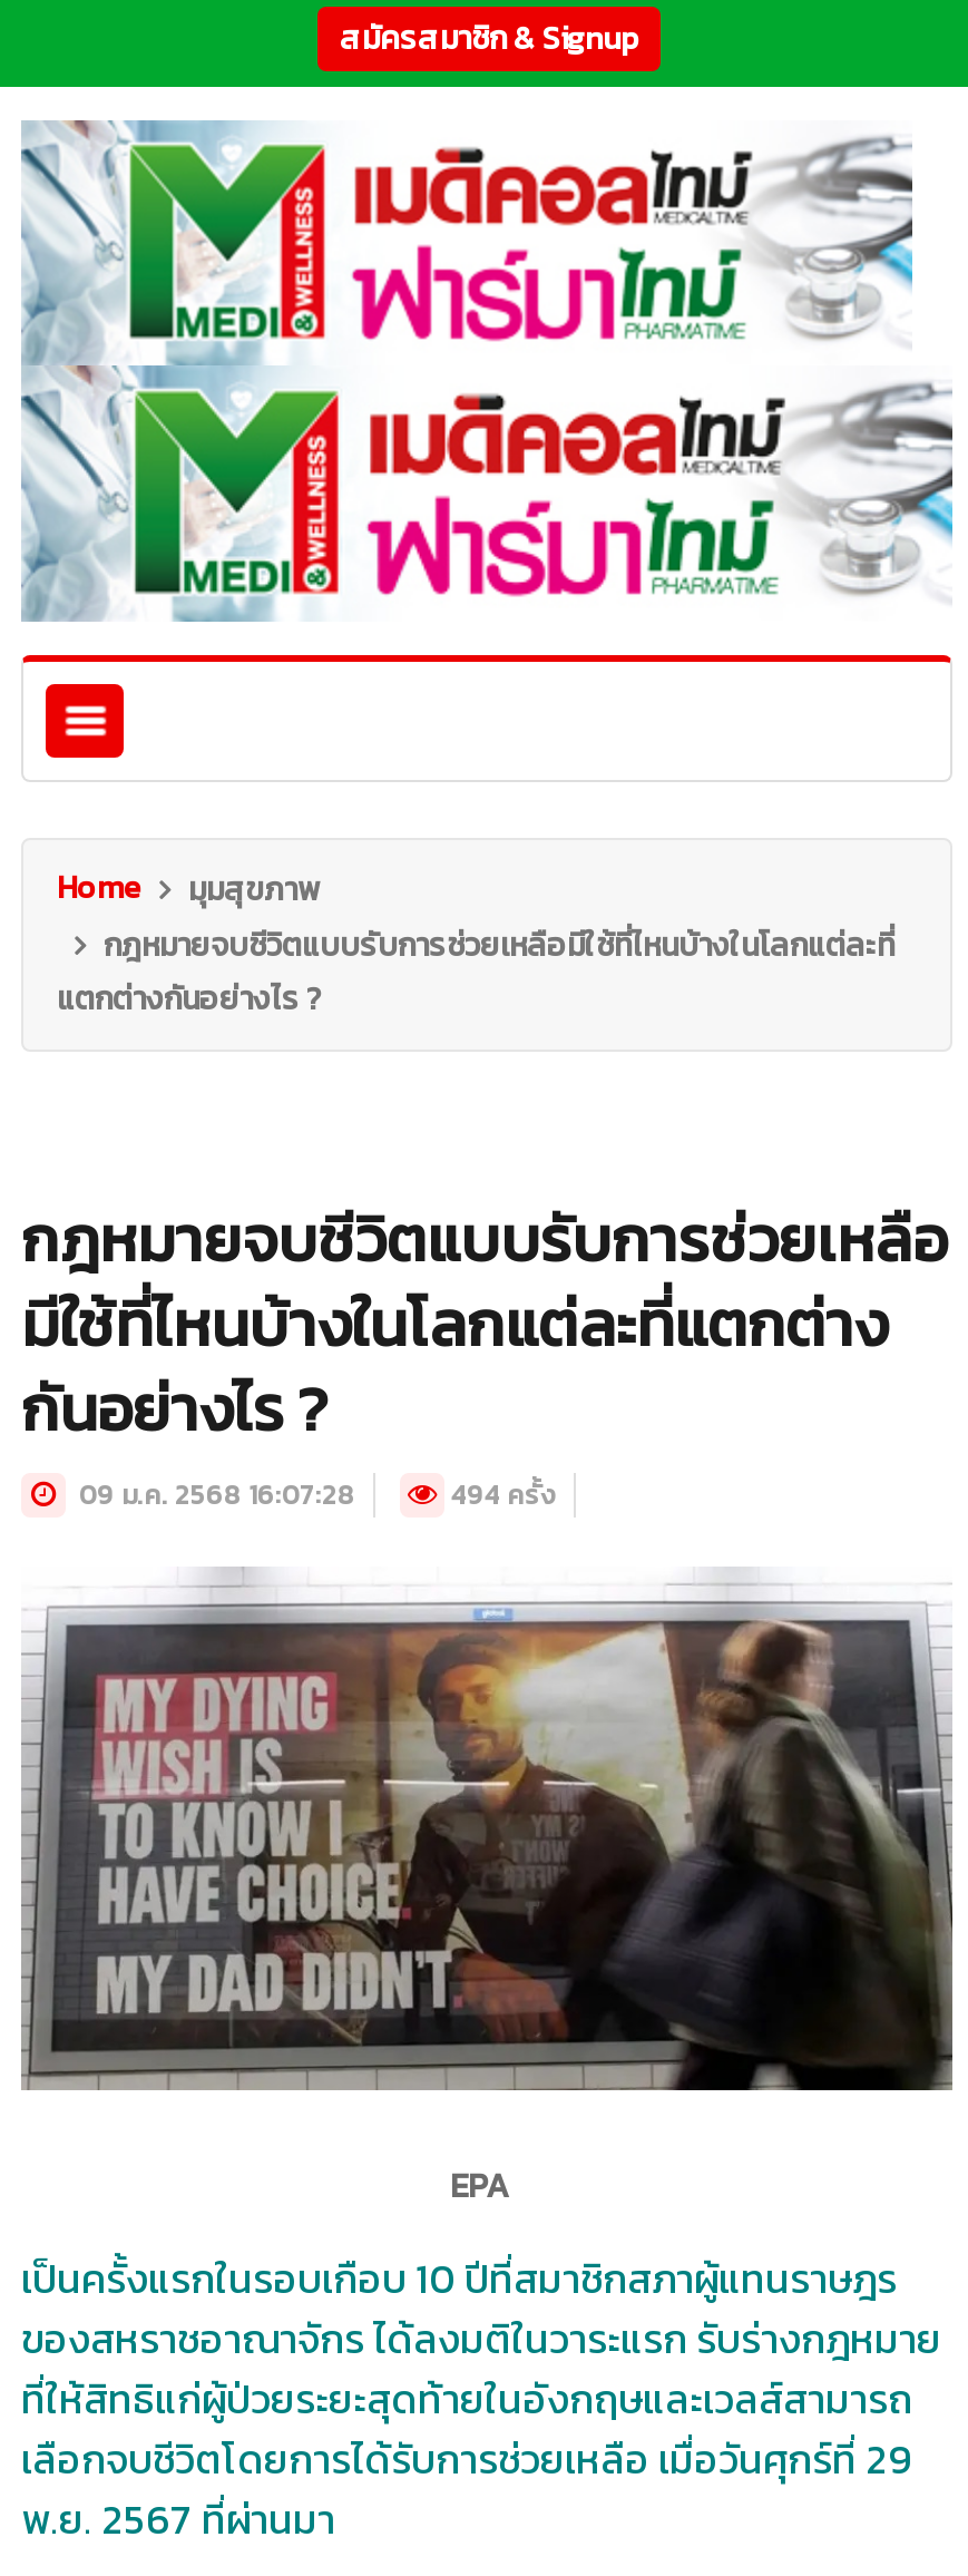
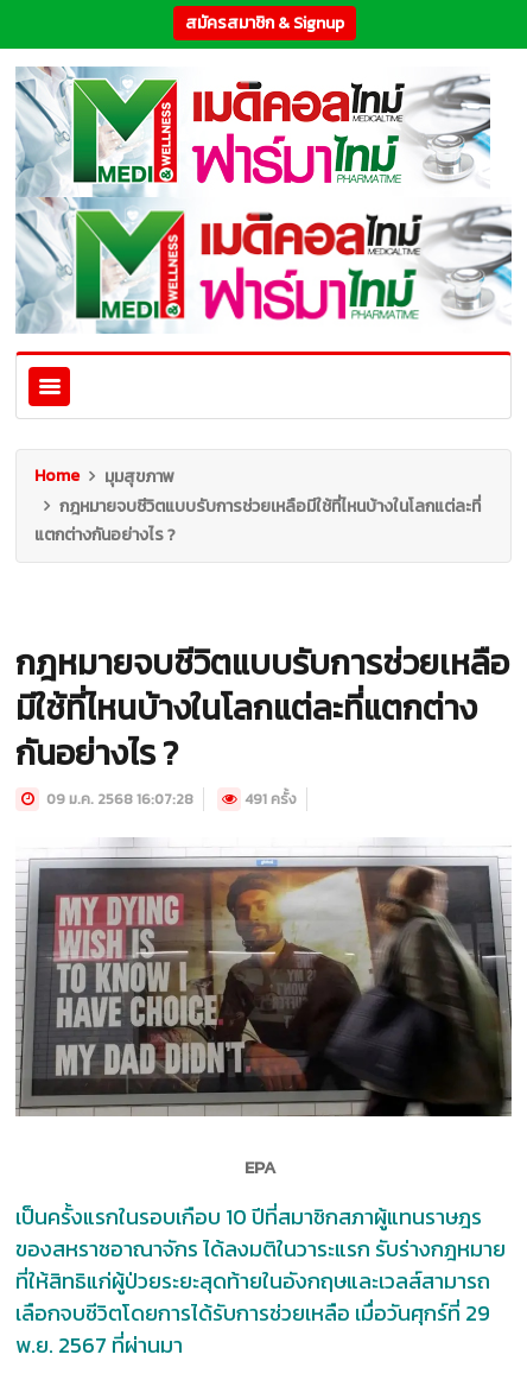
- 494 ครั้ง
+ 491 ครั้ง
